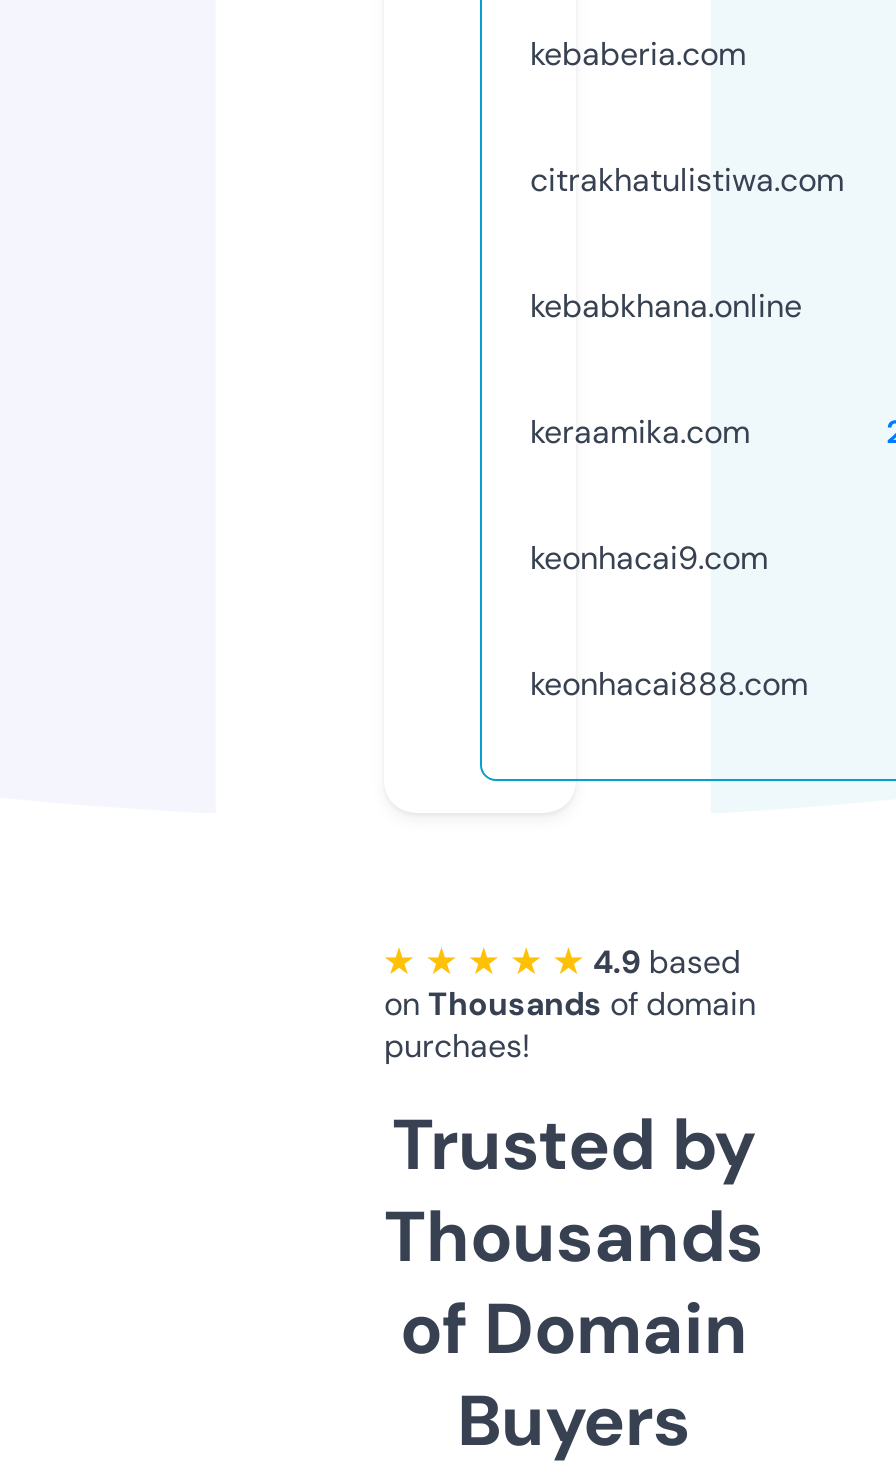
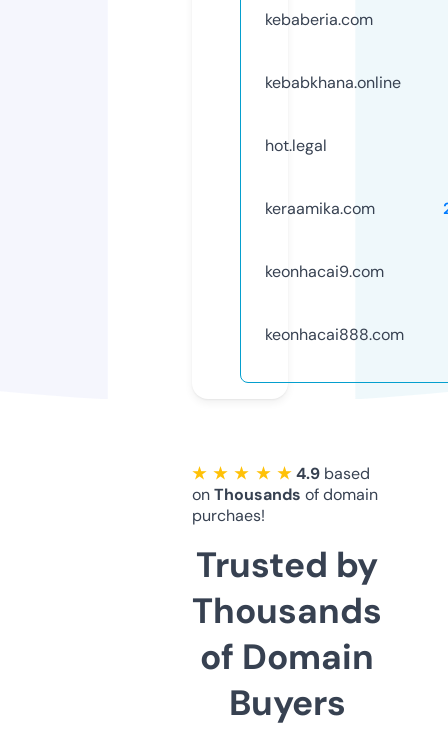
- citrakhatulistiwa.com

moved up: kebabkhana.online

+ hot.legal
